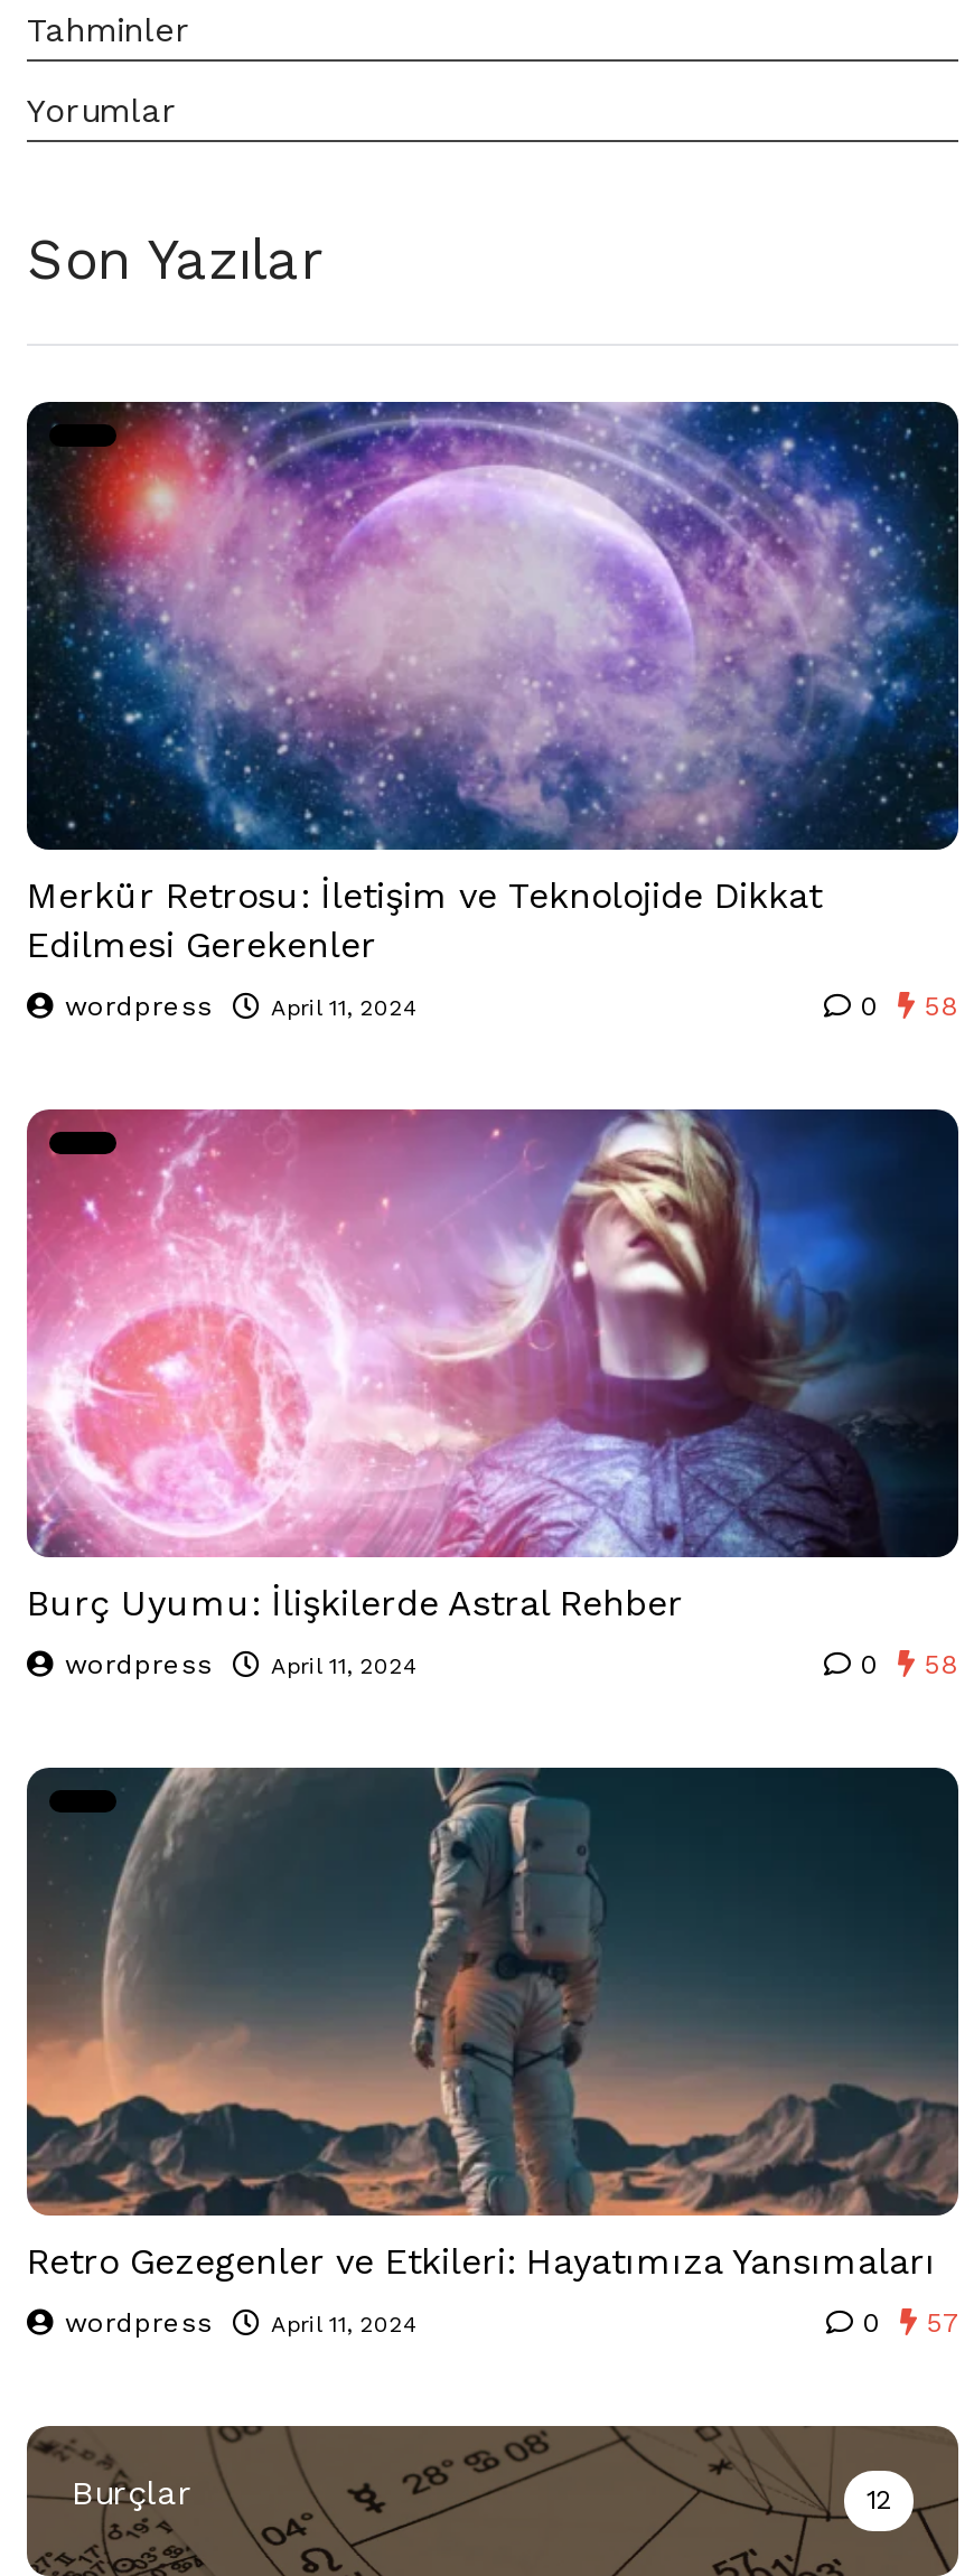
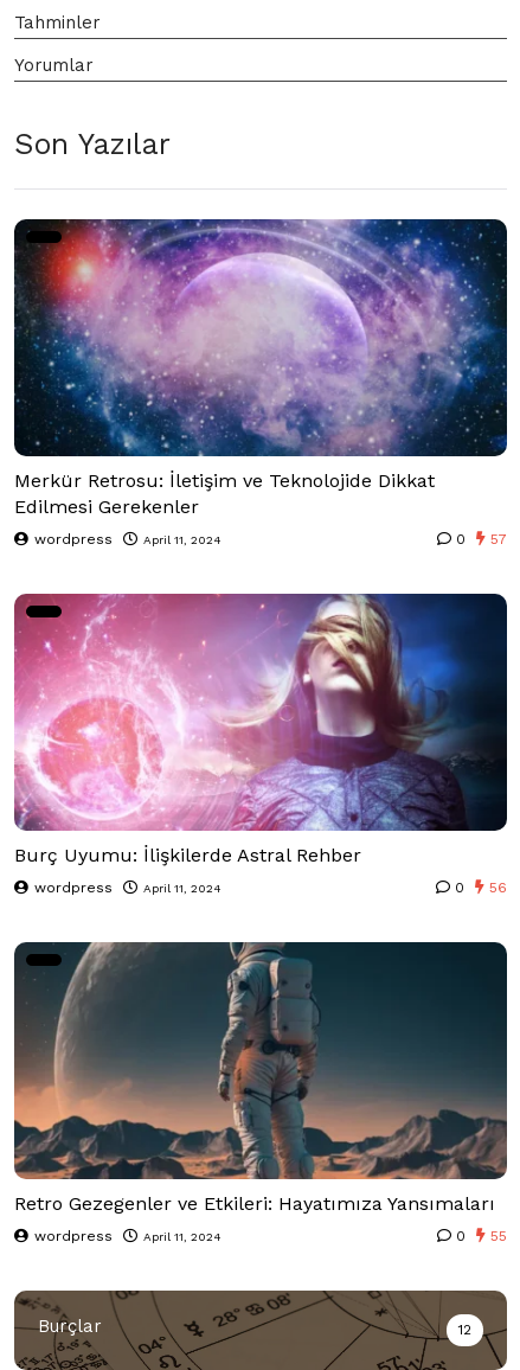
- 0 58
+ 0 57

- 0 58
+ 0 56

- 0 57
+ 0 55
